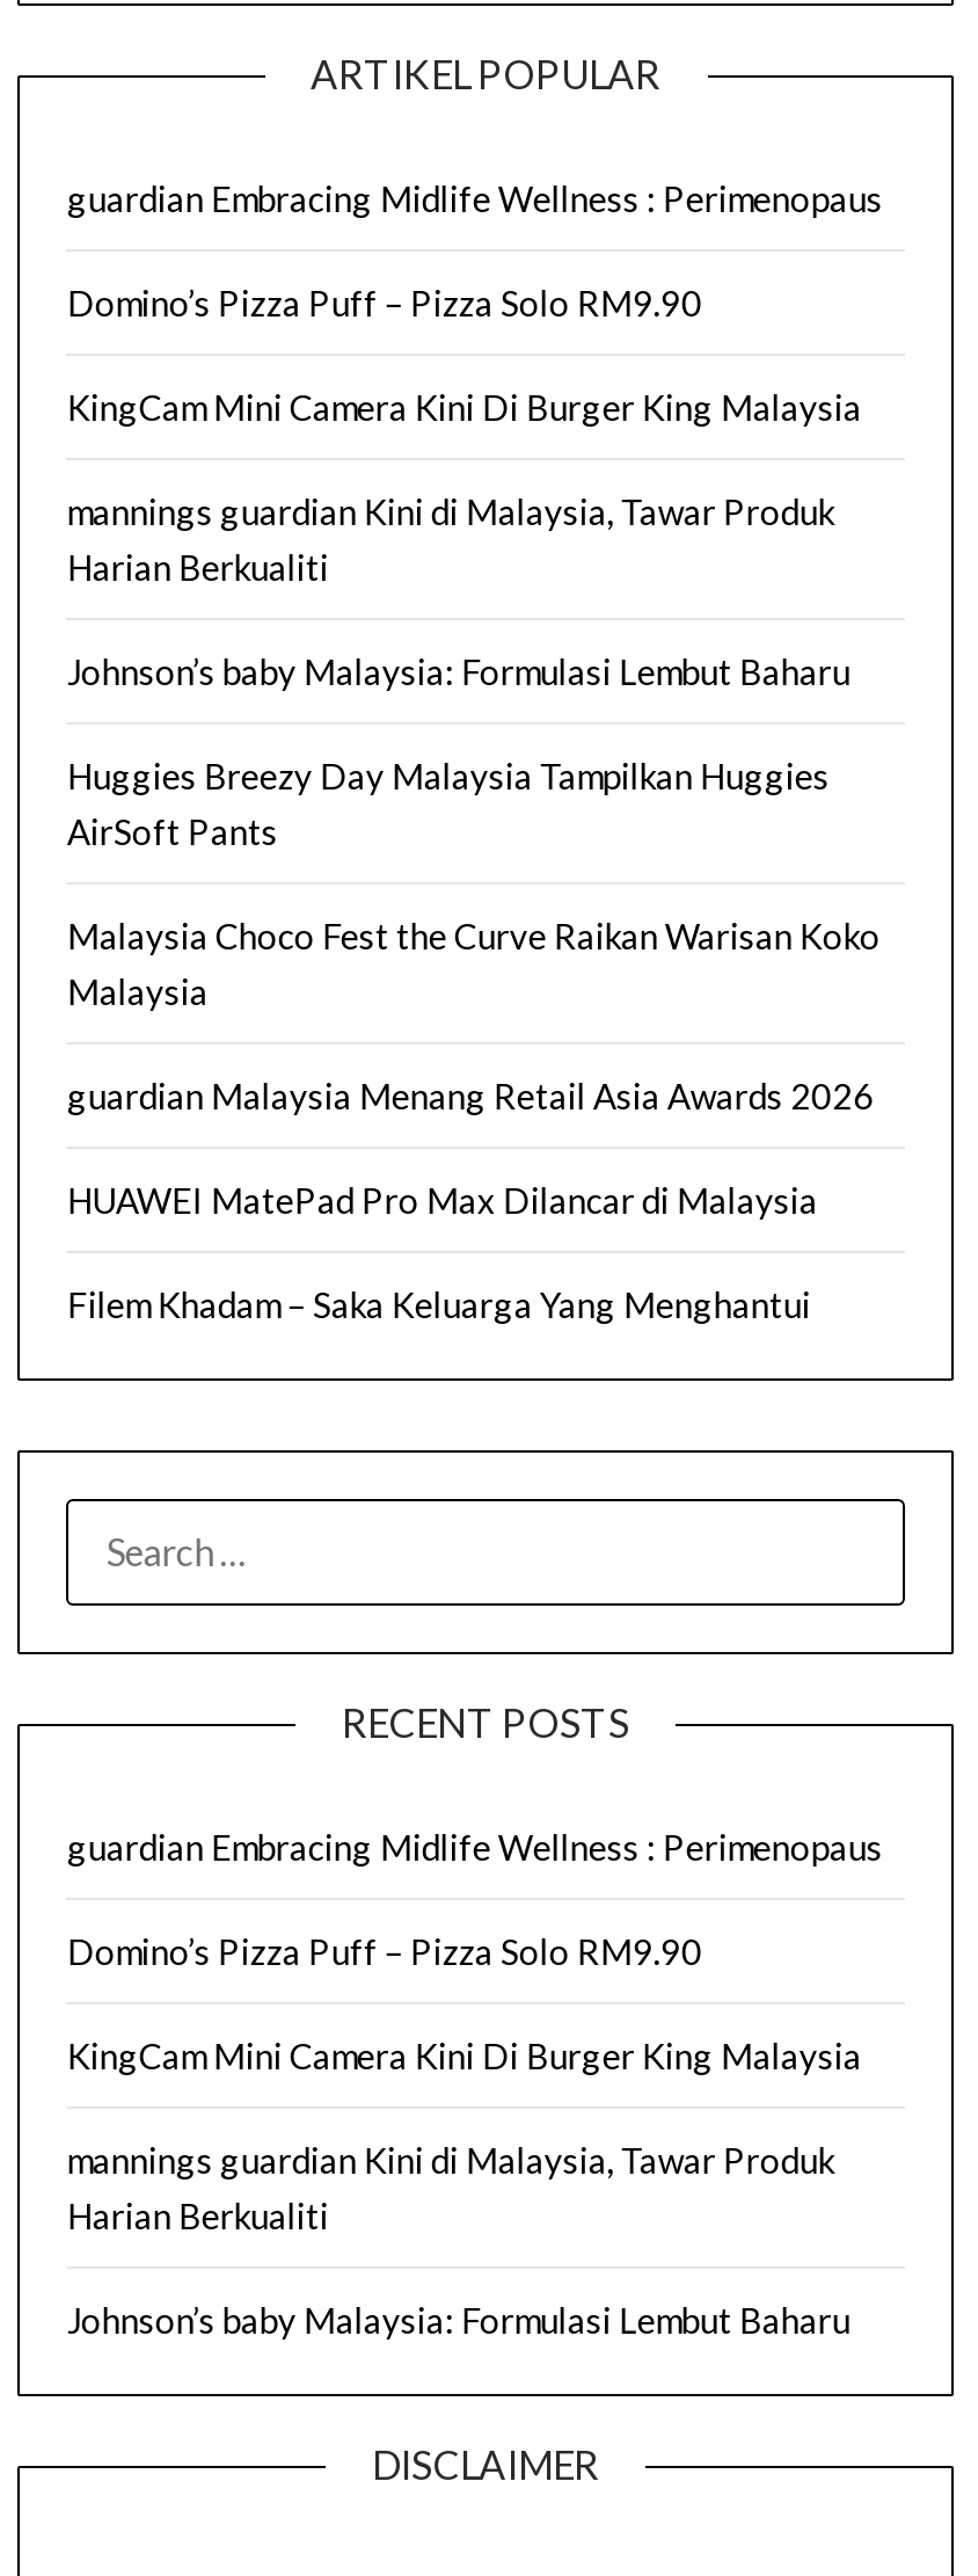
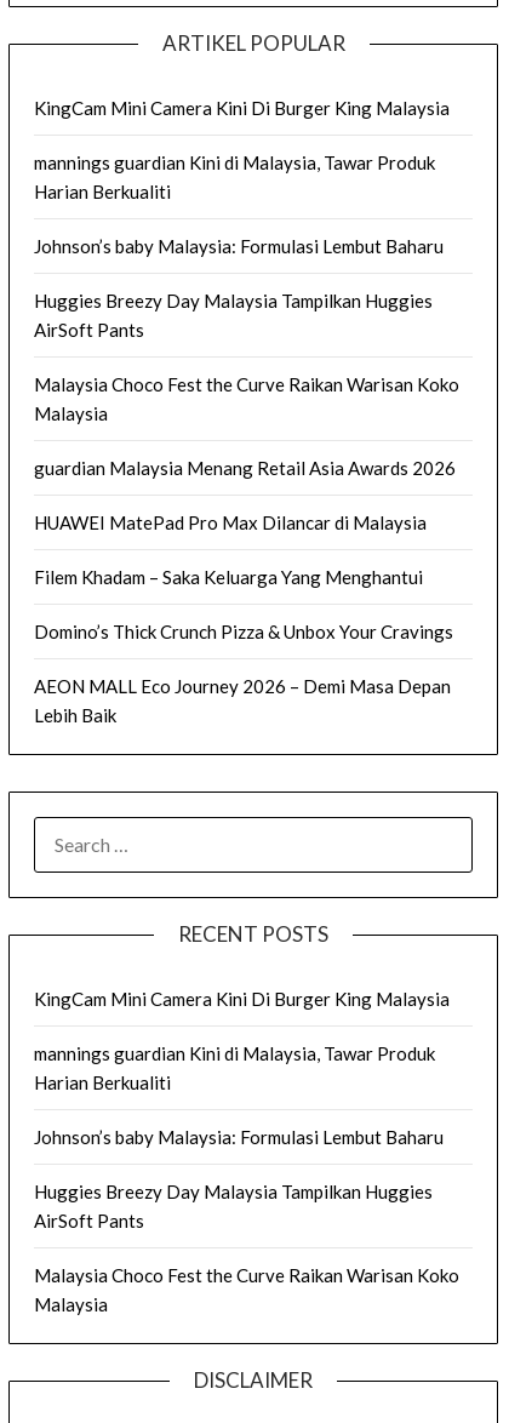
- guardian Embracing Midlife Wellness : Perimenopaus
- Domino’s Pizza Puff – Pizza Solo RM9.90

moved up: KingCam Mini Camera Kini Di Burger King Malaysia | mannings guardian Kini di Malaysia, Tawar Produk | Harian Berkualiti | ... | HUAWEI MatePad Pro Max Dilancar di Malaysia | Filem Khadam – Saka Keluarga Yang Menghantui

+ Domino’s Thick Crunch Pizza & Unbox Your Cravings
+ AEON MALL Eco Journey 2026 – Demi Masa Depan
+ Lebih Baik

- guardian Embracing Midlife Wellness : Perimenopaus
- Domino’s Pizza Puff – Pizza Solo RM9.90

moved up: KingCam Mini Camera Kini Di Burger King Malaysia | mannings guardian Kini di Malaysia, Tawar Produk | Harian Berkualiti | Johnson’s baby Malaysia: Formulasi Lembut Baharu

+ Huggies Breezy Day Malaysia Tampilkan Huggies
+ AirSoft Pants
+ Malaysia Choco Fest the Curve Raikan Warisan Koko
+ Malaysia
